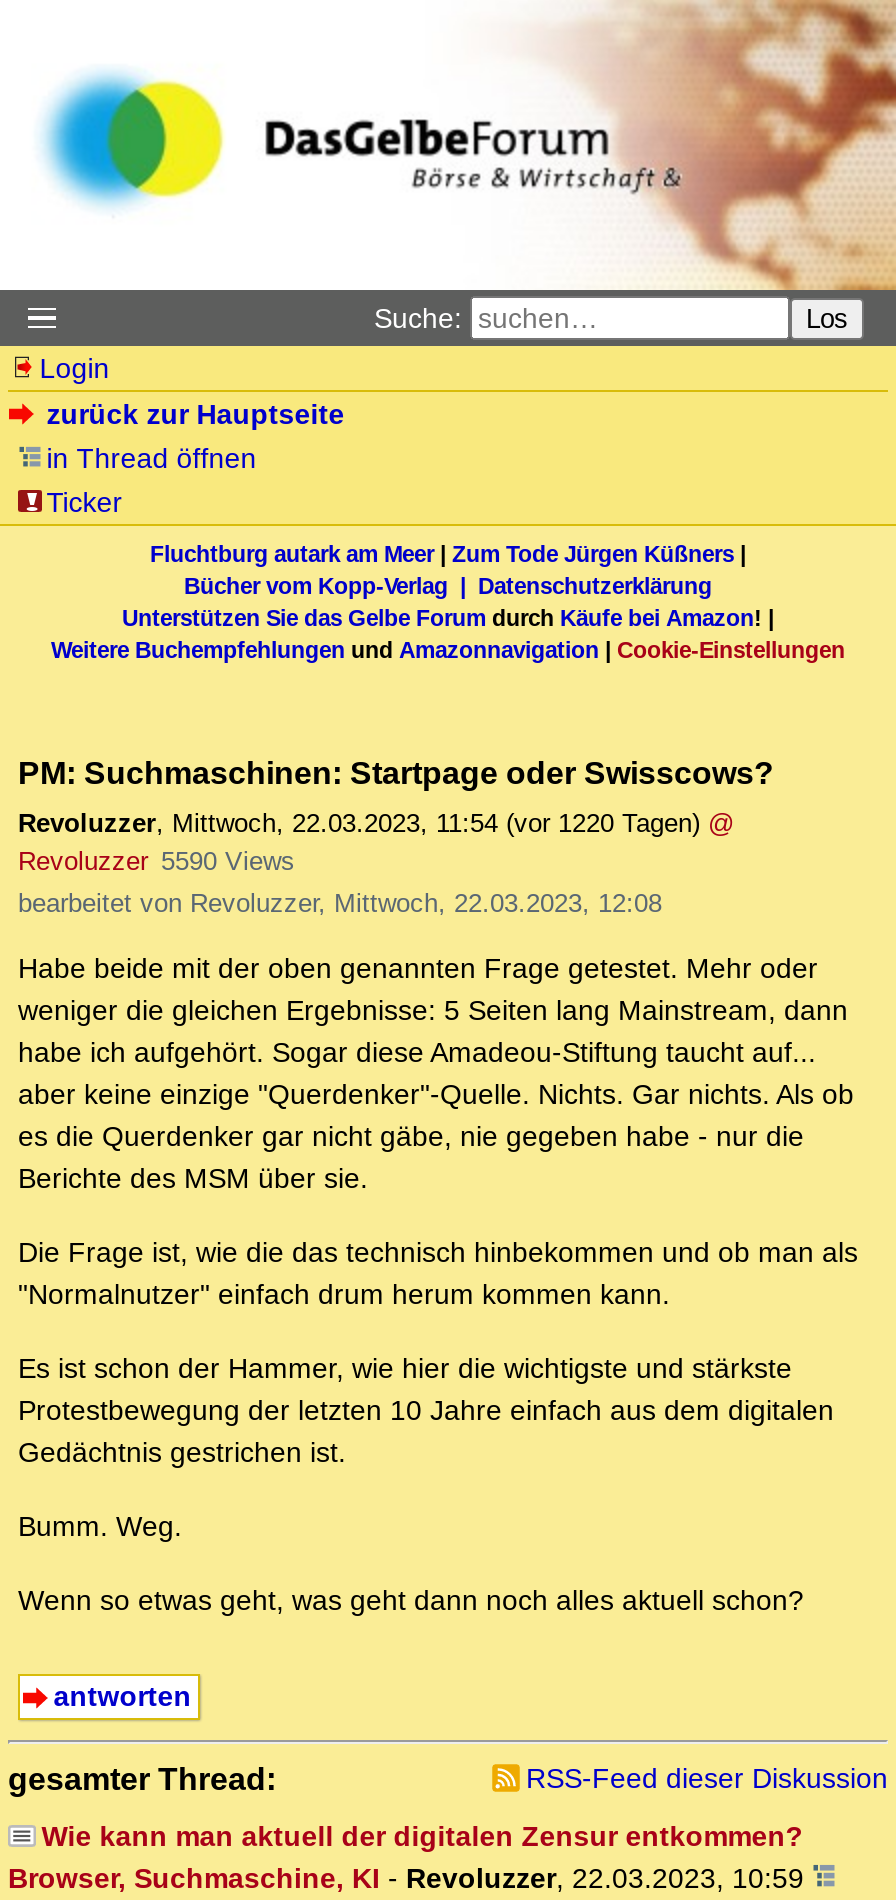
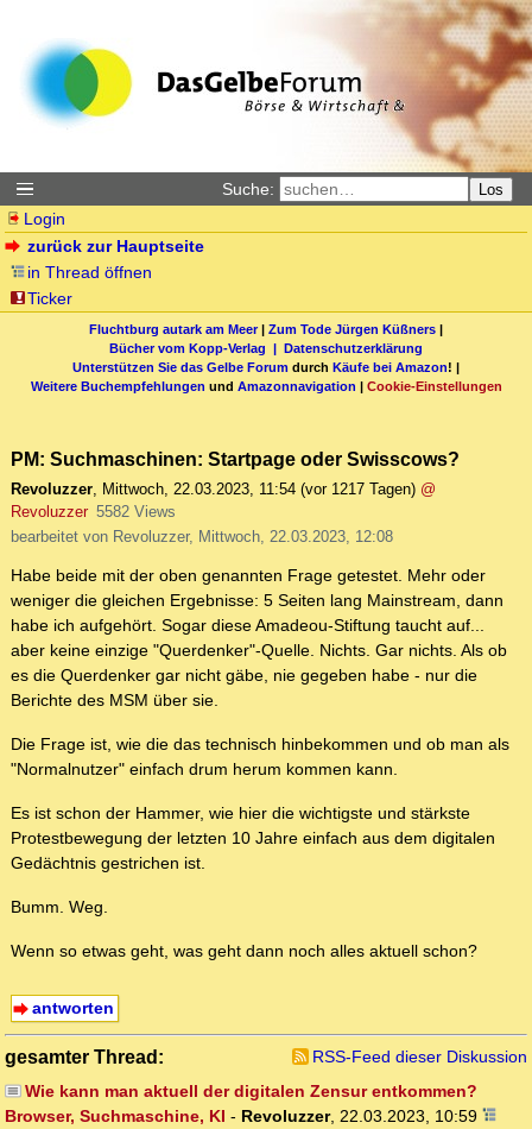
- Revoluzzer, Mittwoch, 22.03.2023, 11:54 (vor 1220 Tagen) @
+ Revoluzzer, Mittwoch, 22.03.2023, 11:54 (vor 1217 Tagen) @

- Revoluzzer 5590 Views
+ Revoluzzer 5582 Views
